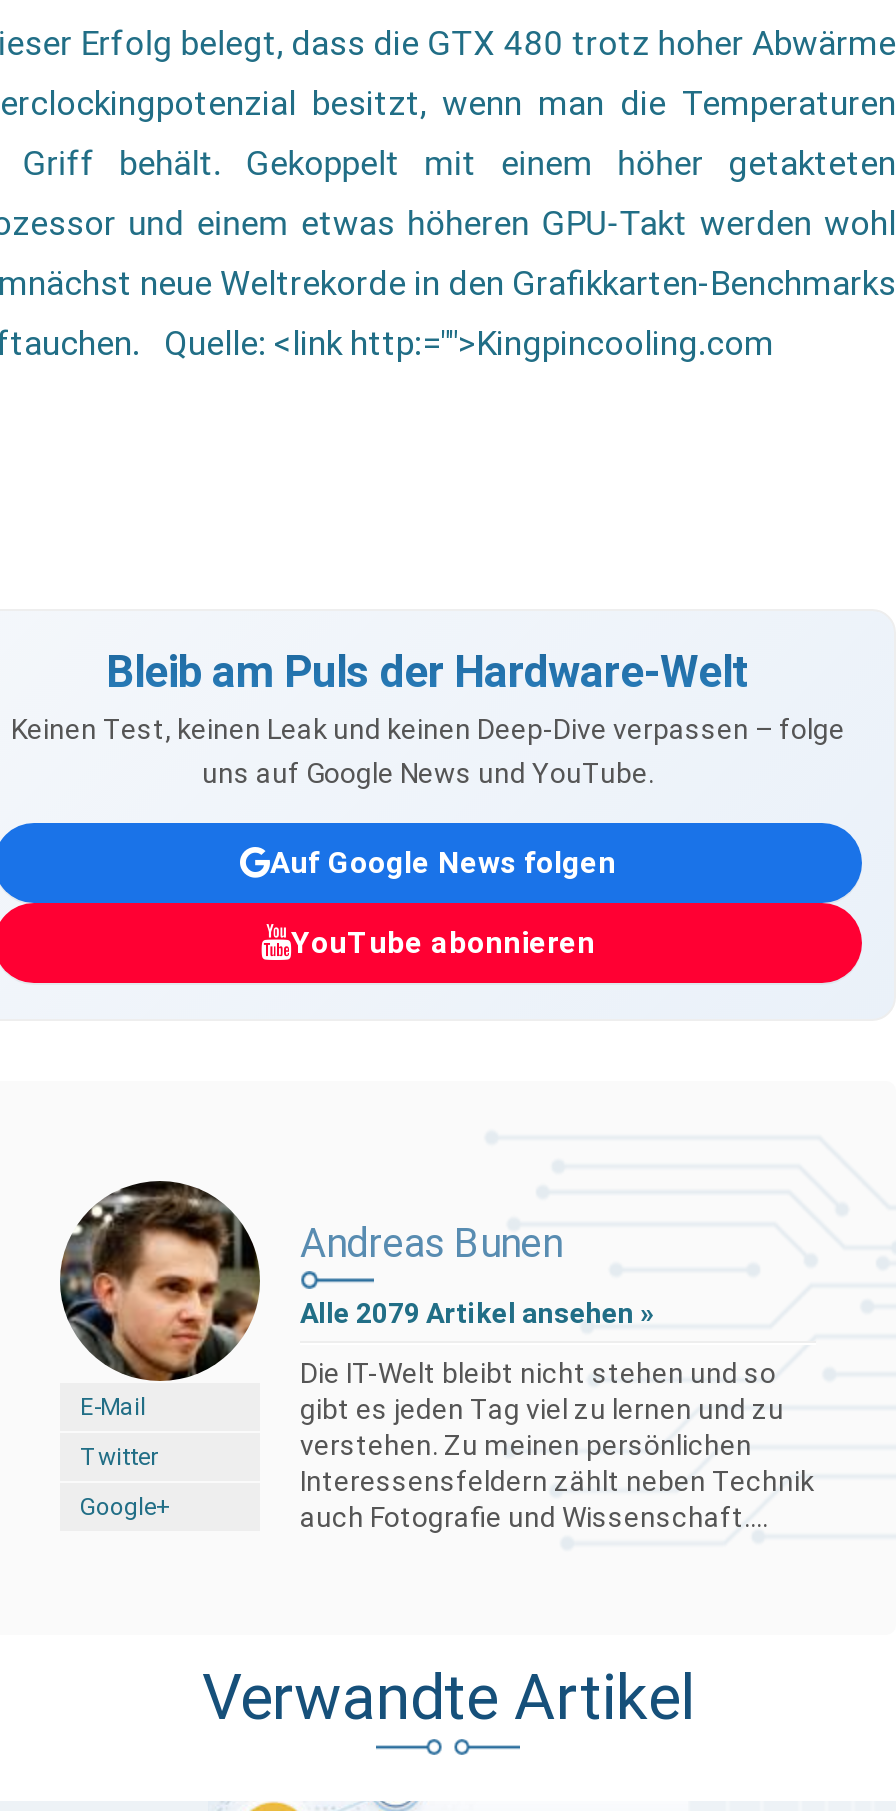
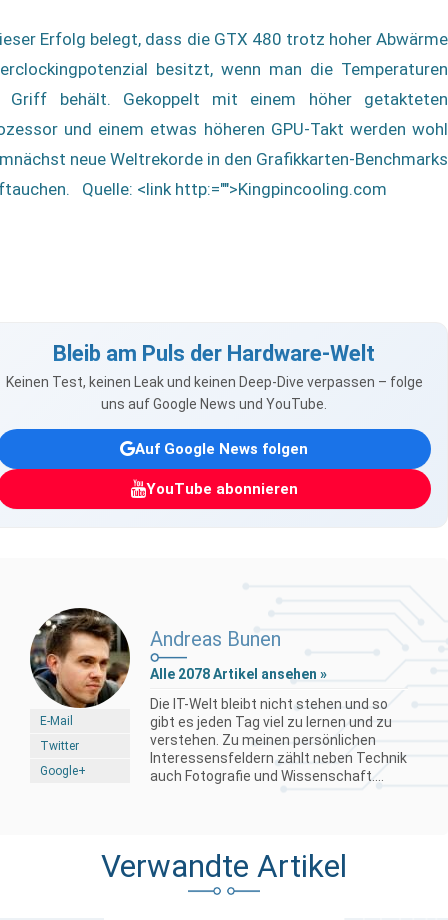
- Alle 2079 Artikel ansehen »
+ Alle 2078 Artikel ansehen »
